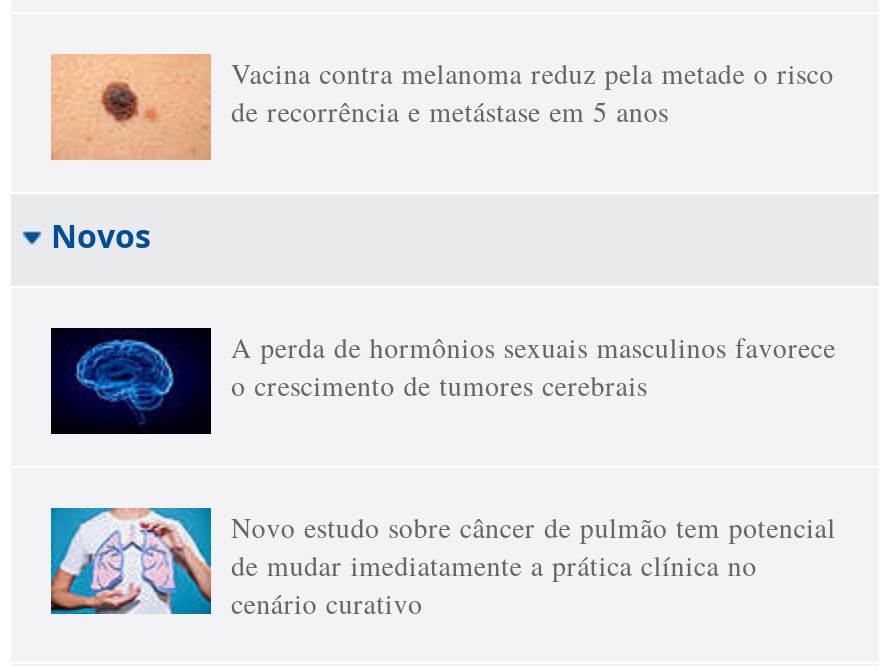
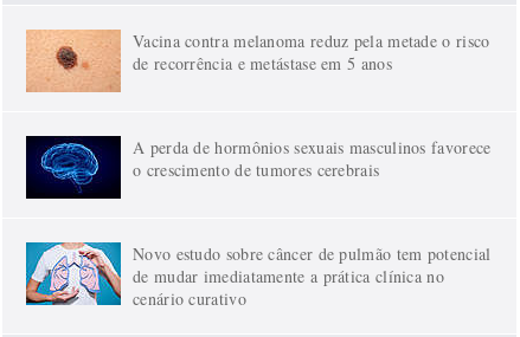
- Novos
